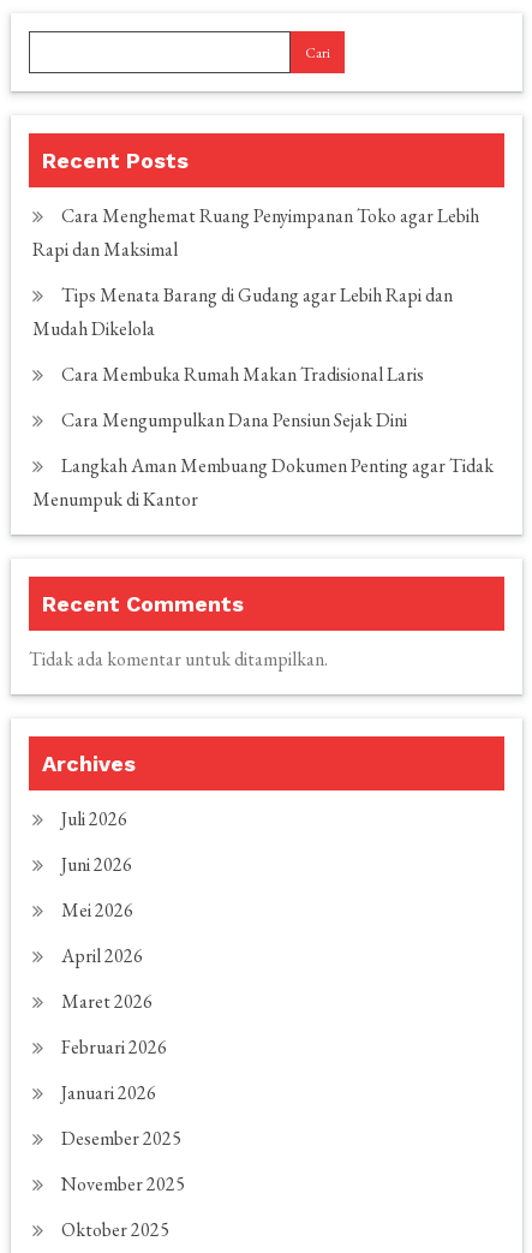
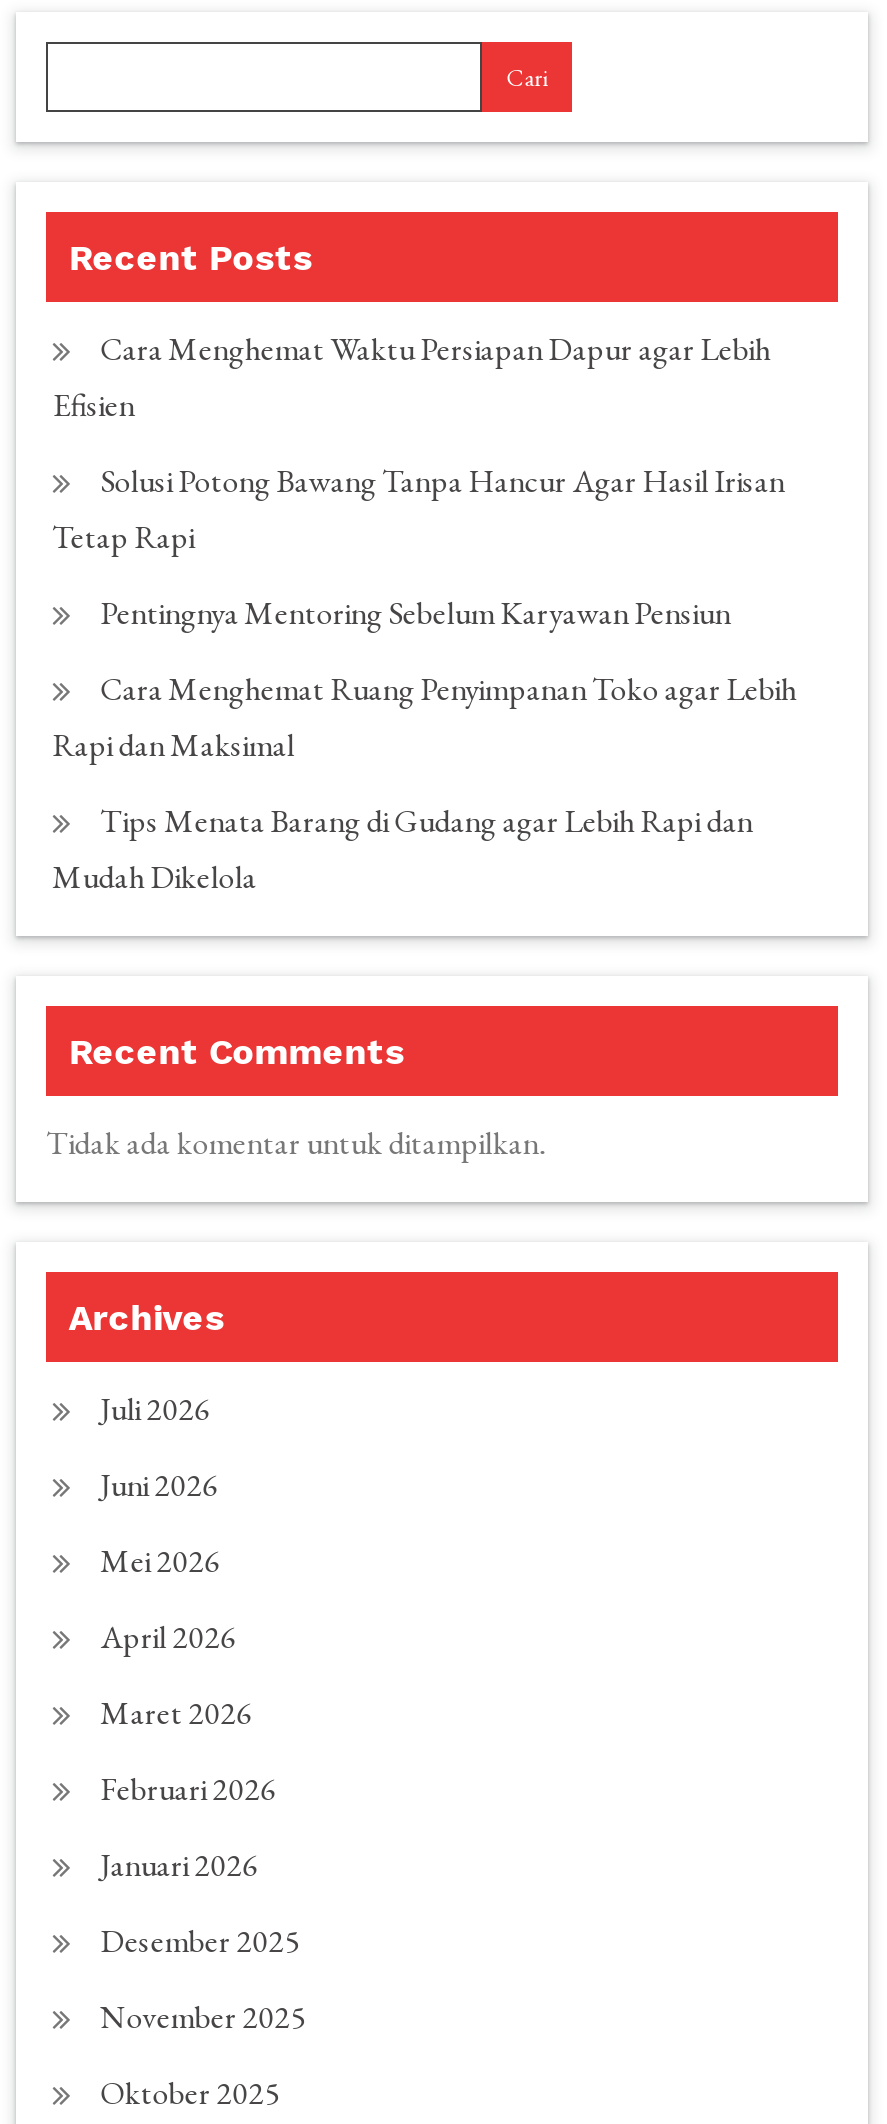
+ Cara Menghemat Waktu Persiapan Dapur agar Lebih
+ Efisien
+ Solusi Potong Bawang Tanpa Hancur Agar Hasil Irisan
+ Tetap Rapi
+ Pentingnya Mentoring Sebelum Karyawan Pensiun

moved down: Cara Menghemat Ruang Penyimpanan Toko agar Lebih | Rapi dan Maksimal | Tips Menata Barang di Gudang agar Lebih Rapi dan | Mudah Dikelola

- Cara Membuka Rumah Makan Tradisional Laris
- Cara Mengumpulkan Dana Pensiun Sejak Dini
- Langkah Aman Membuang Dokumen Penting agar Tidak
- Menumpuk di Kantor
